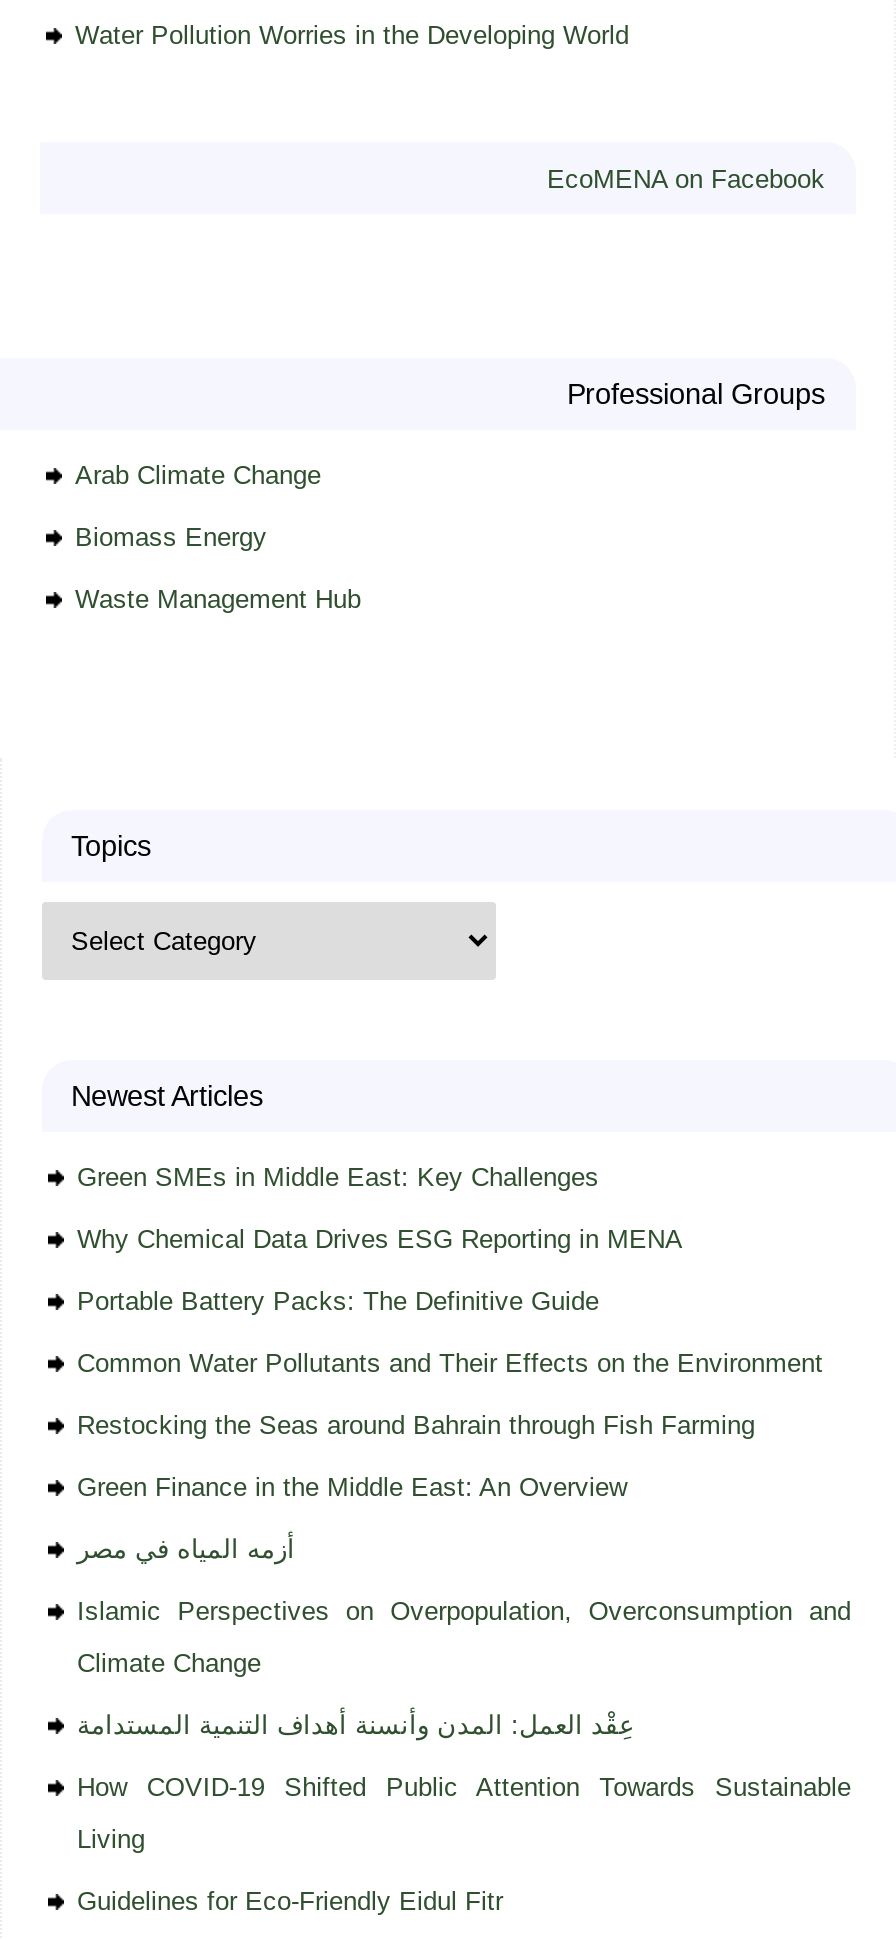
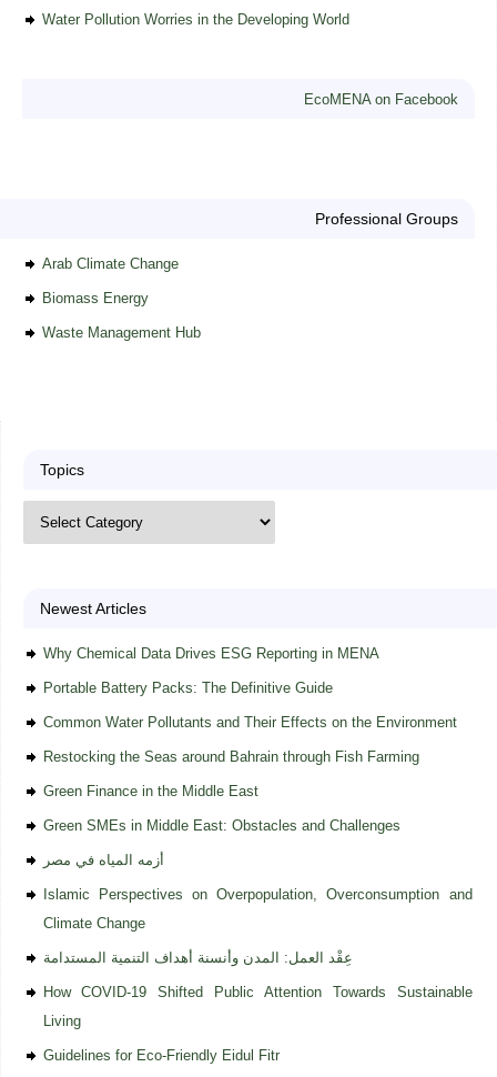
- Green SMEs in Middle East: Key Challenges

moved up: Why Chemical Data Drives ESG Reporting in MENA | Portable Battery Packs: The Definitive Guide | Common Water Pollutants and Their Effects on the Environment | Restocking the Seas around Bahrain through Fish Farming

- Green Finance in the Middle East: An Overview
+ Green Finance in the Middle East
+ Green SMEs in Middle East: Obstacles and Challenges
